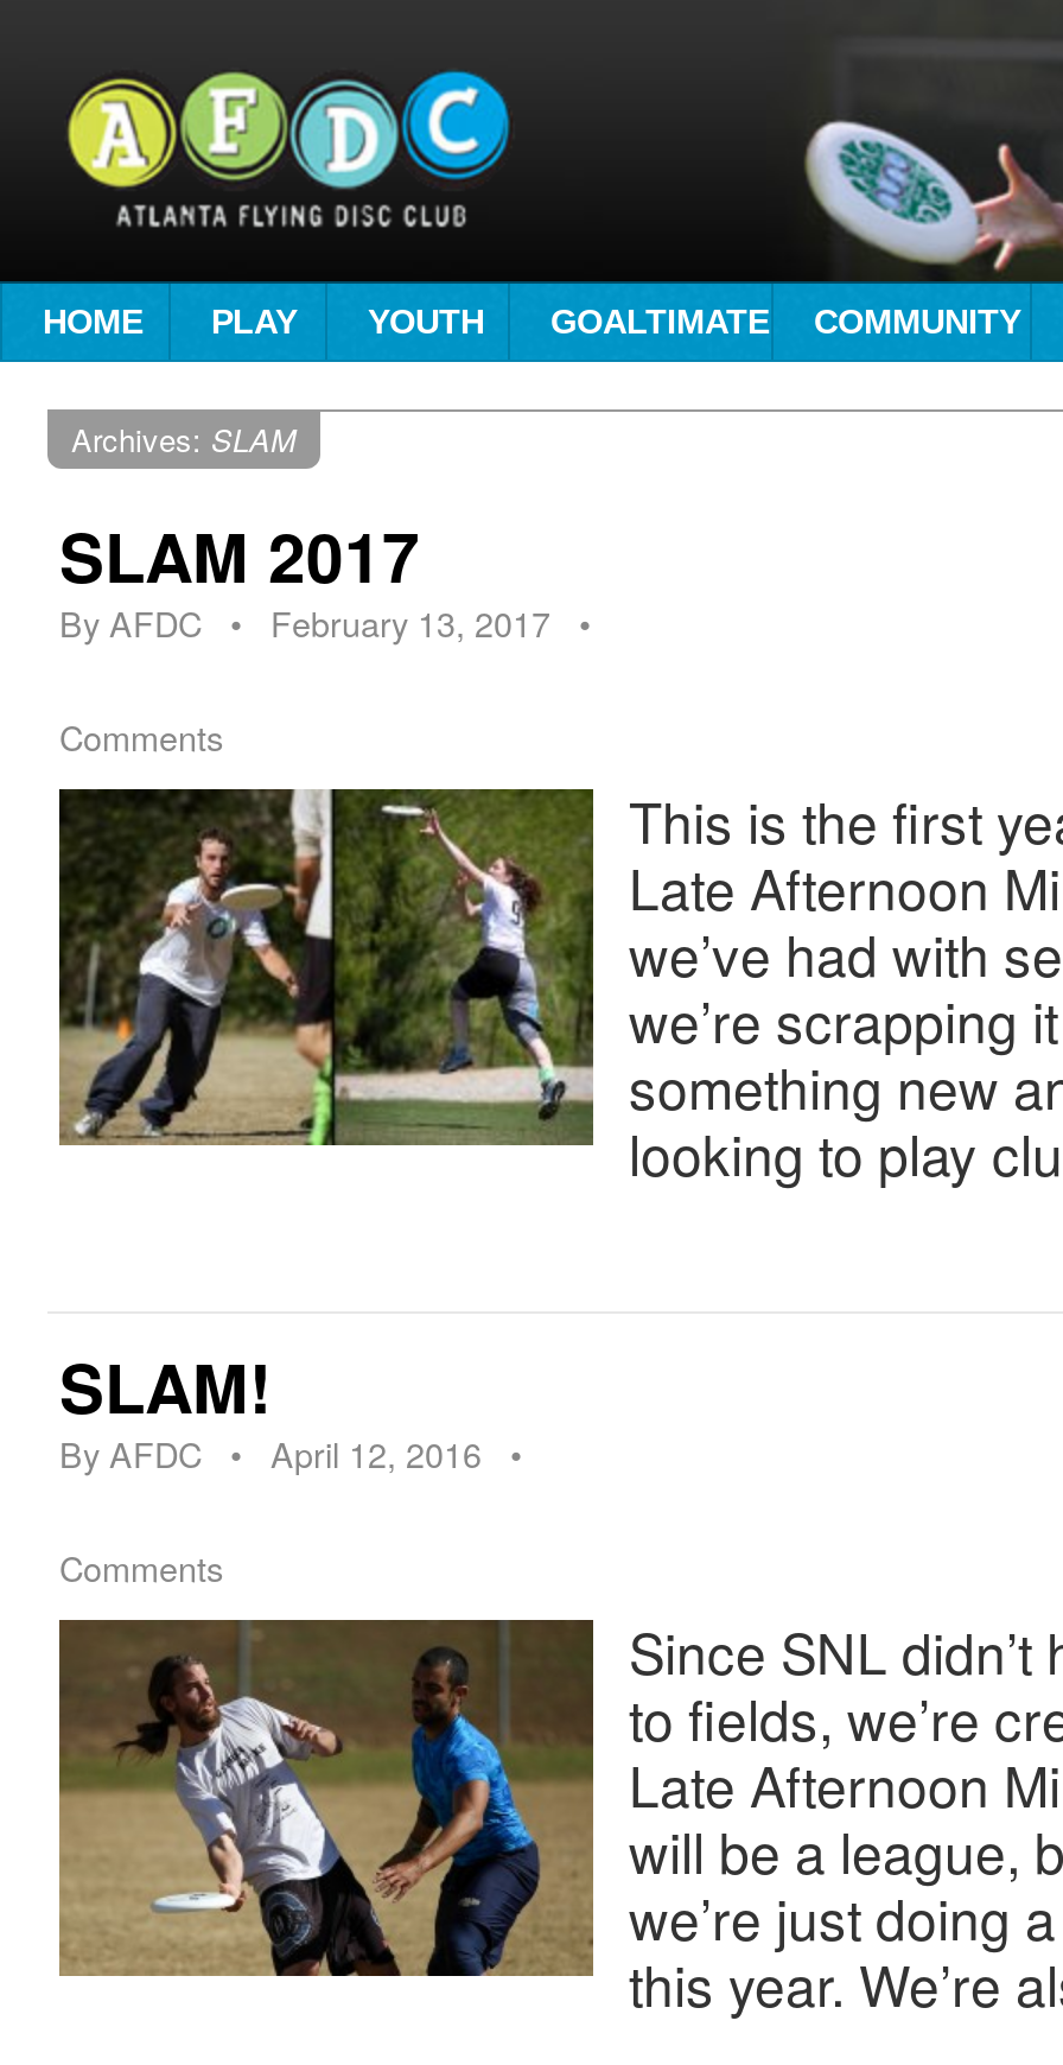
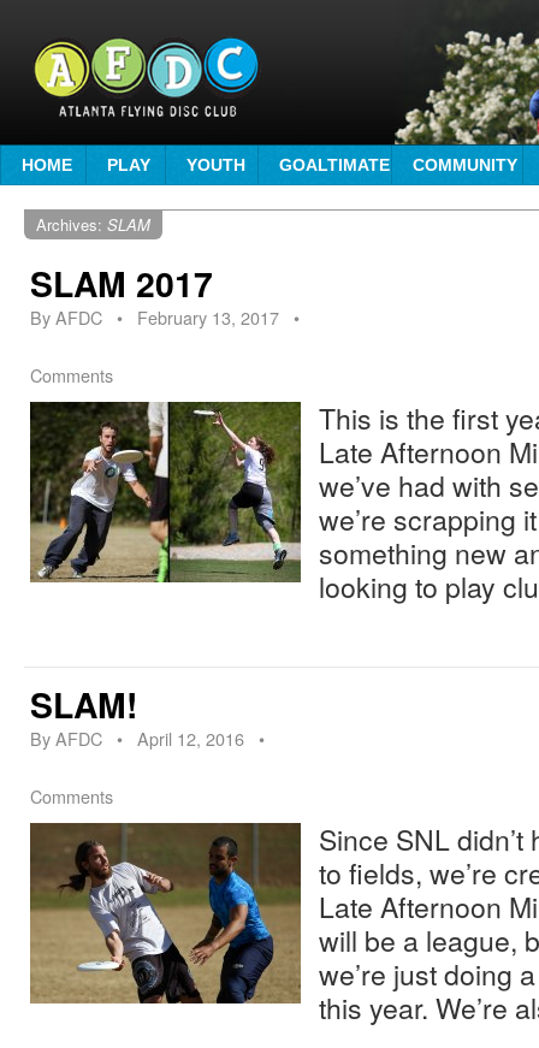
- [image]
+ [image]
